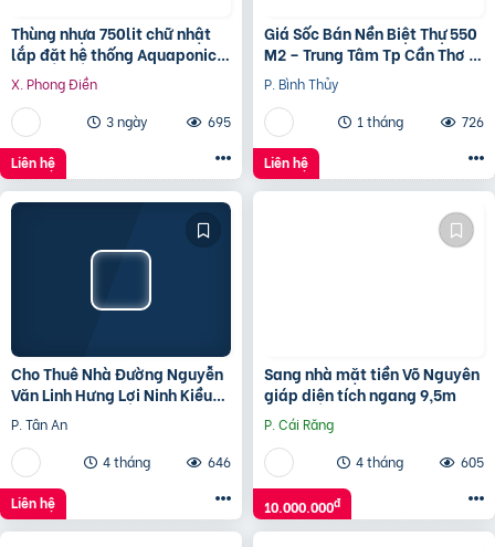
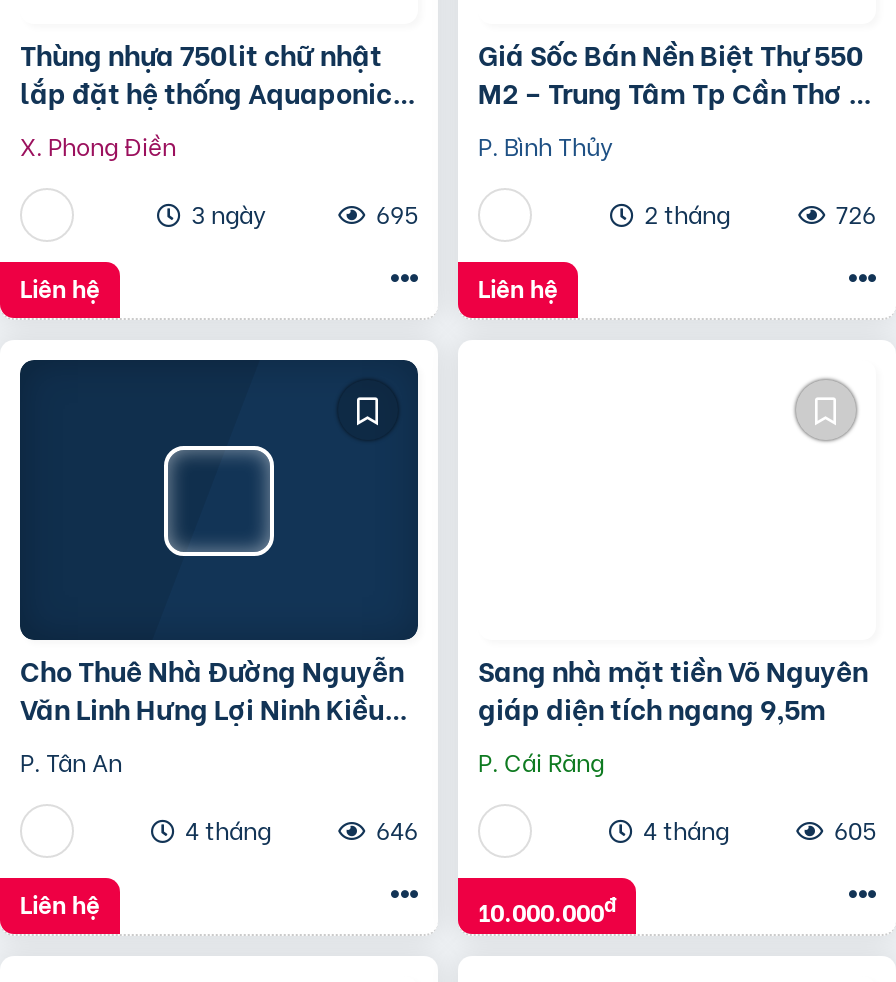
- 1 tháng
+ 2 tháng
